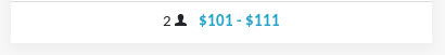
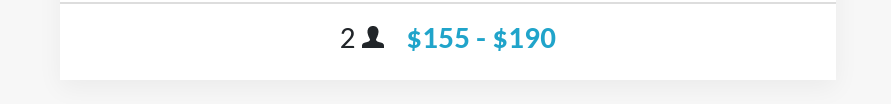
- 2 $101 - $111
+ 2 $155 - $190
